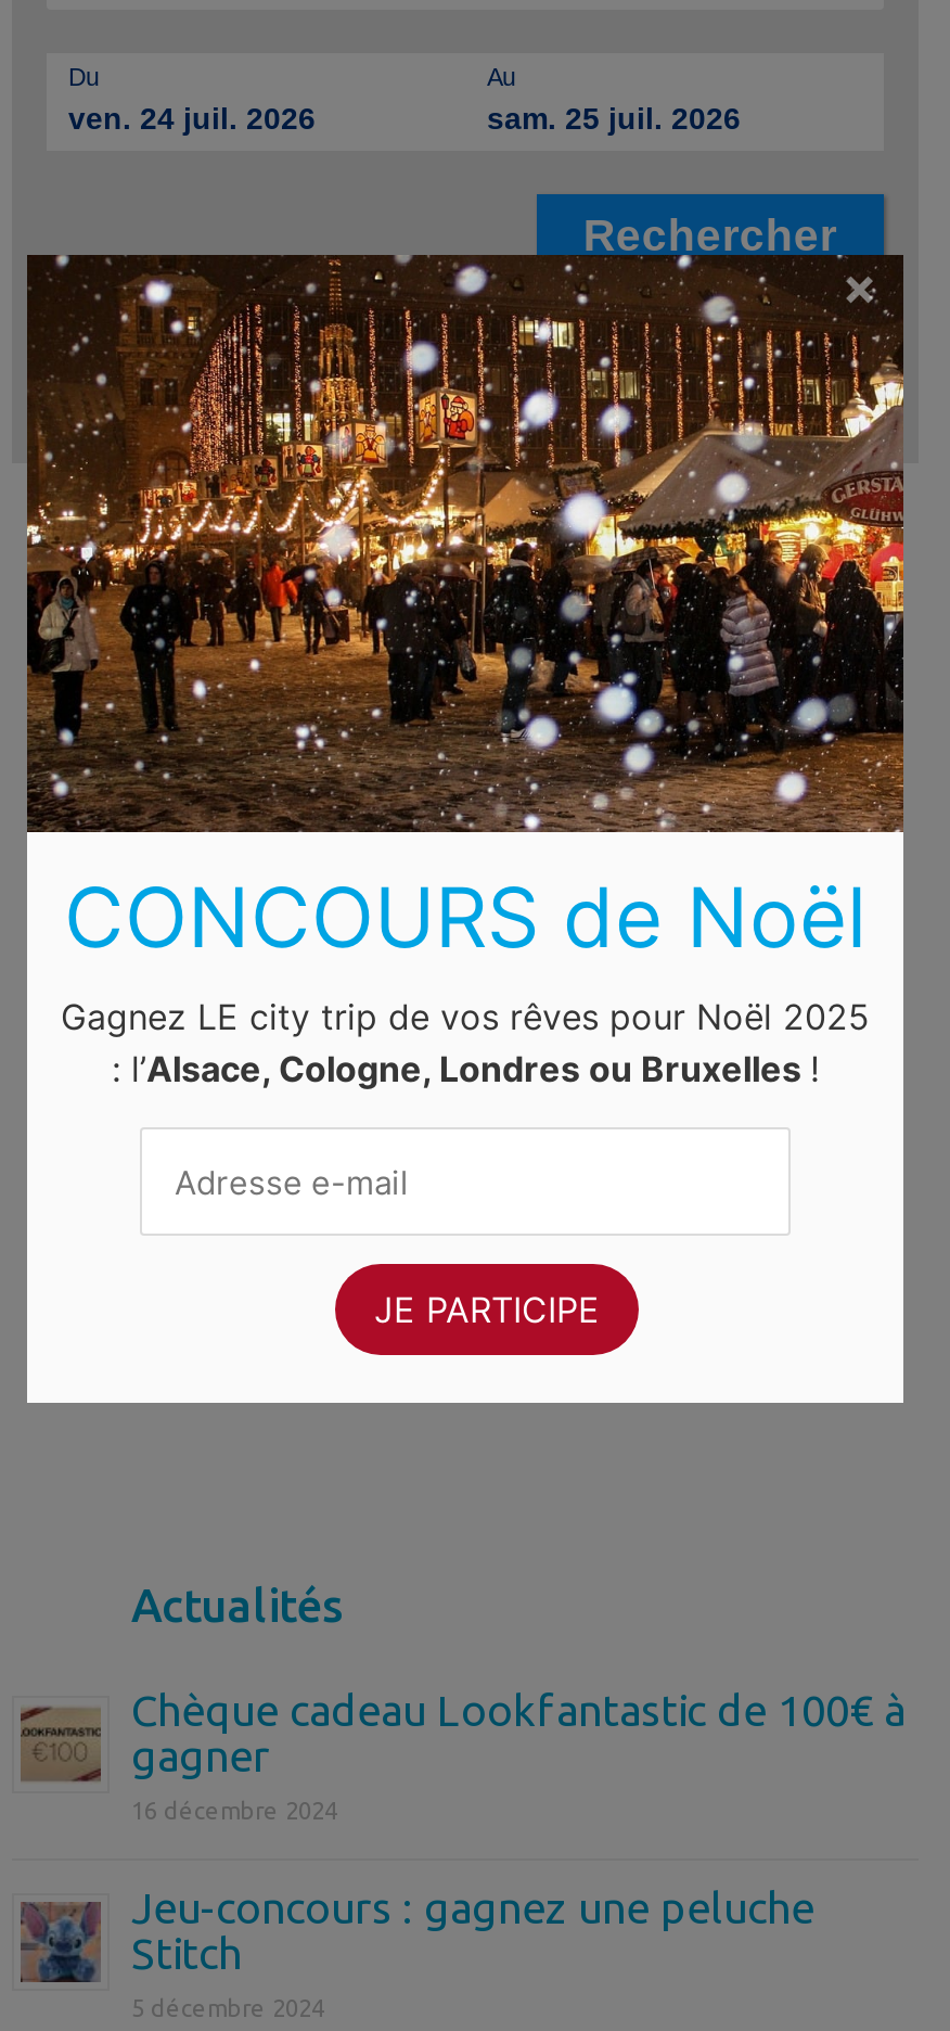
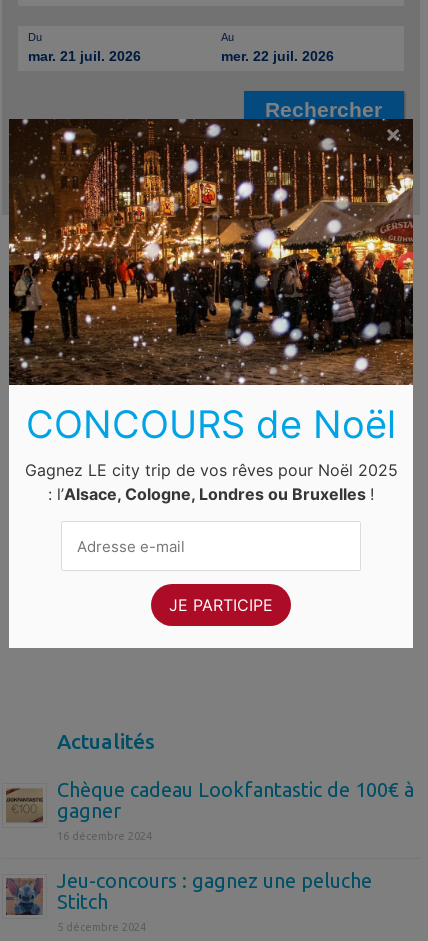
- ven. 24 juil. 2026
+ mar. 21 juil. 2026

- sam. 25 juil. 2026
+ mer. 22 juil. 2026
